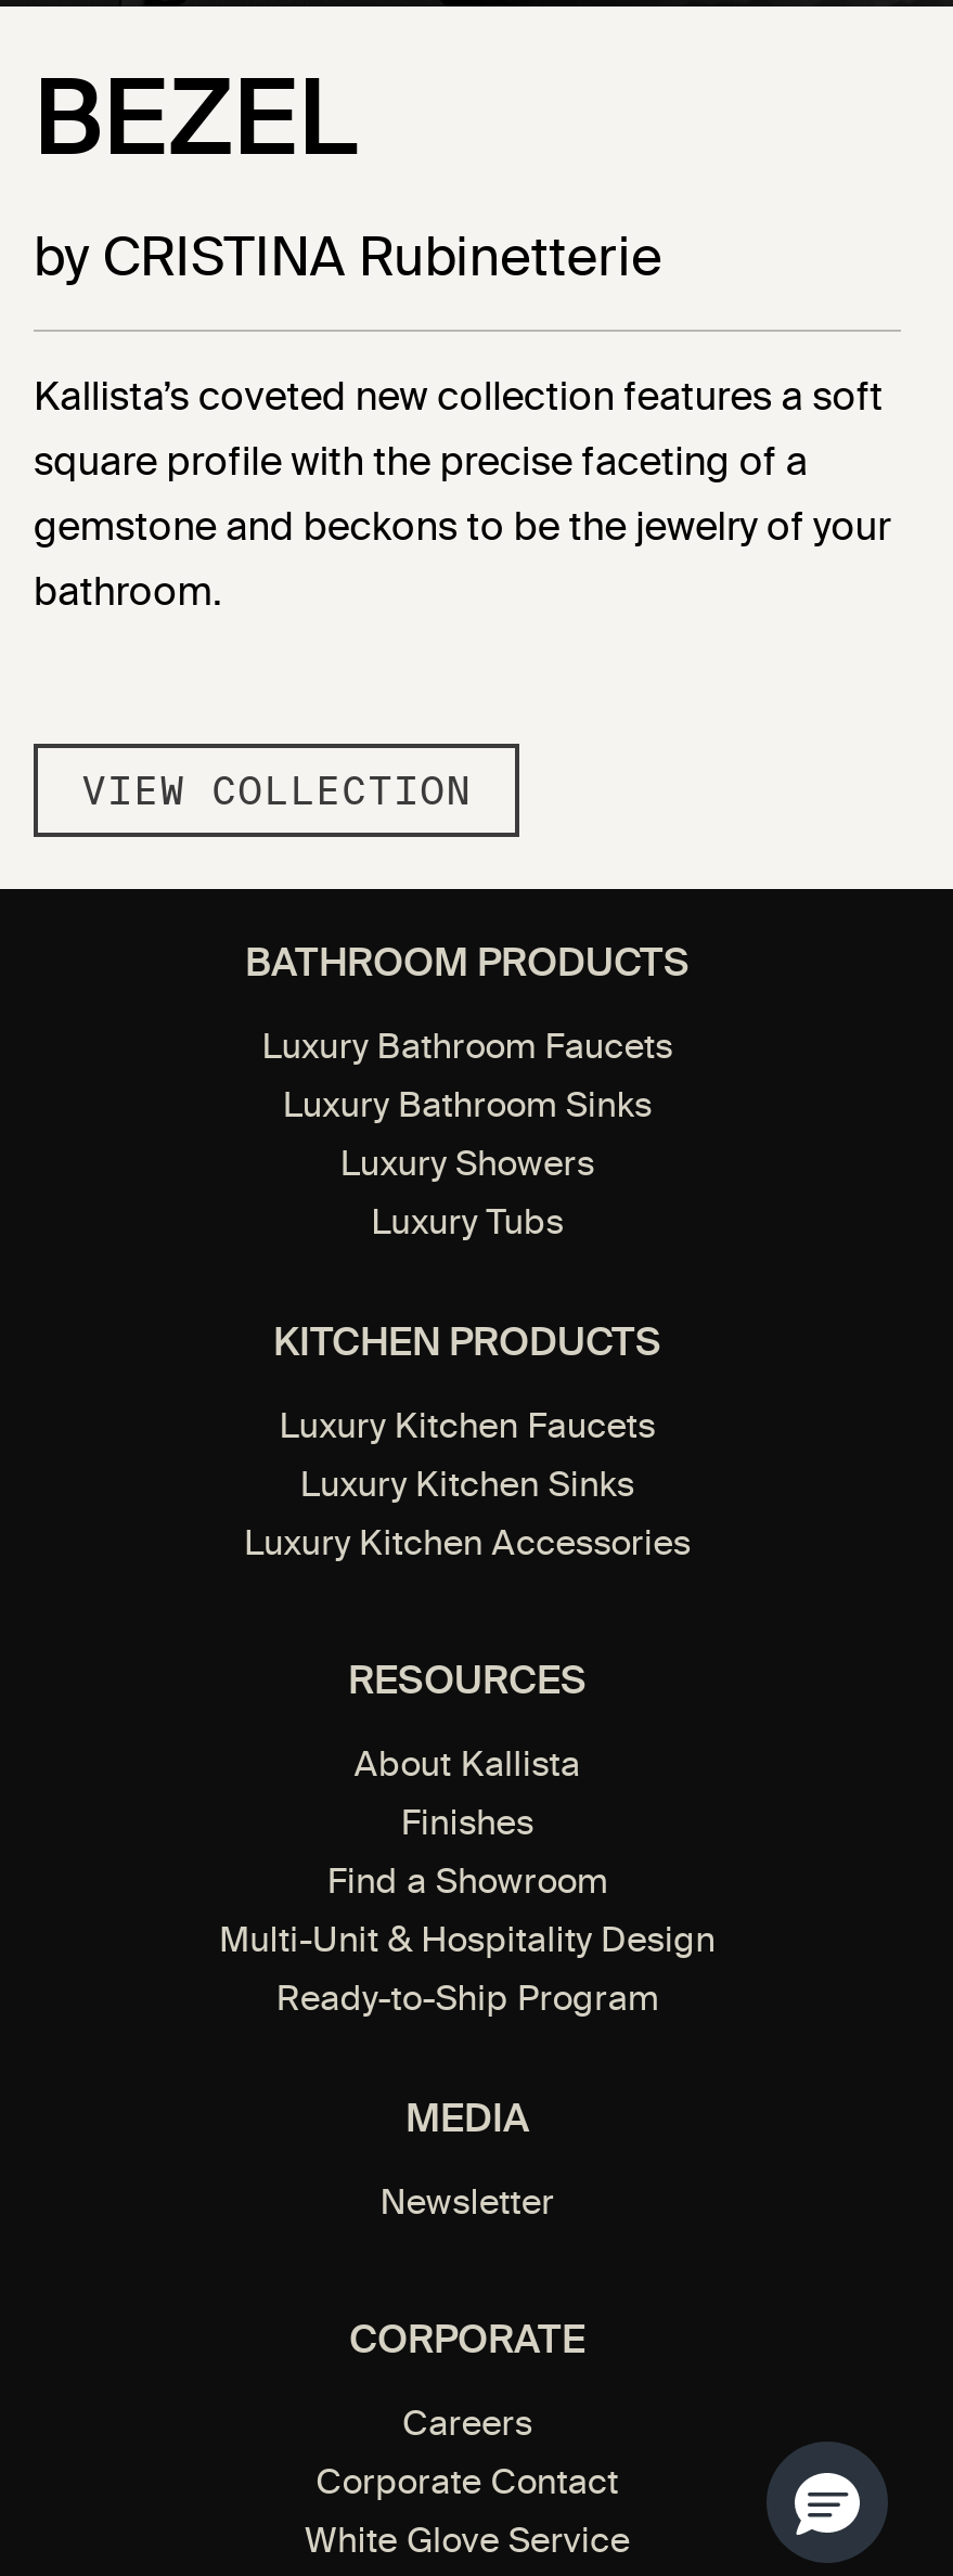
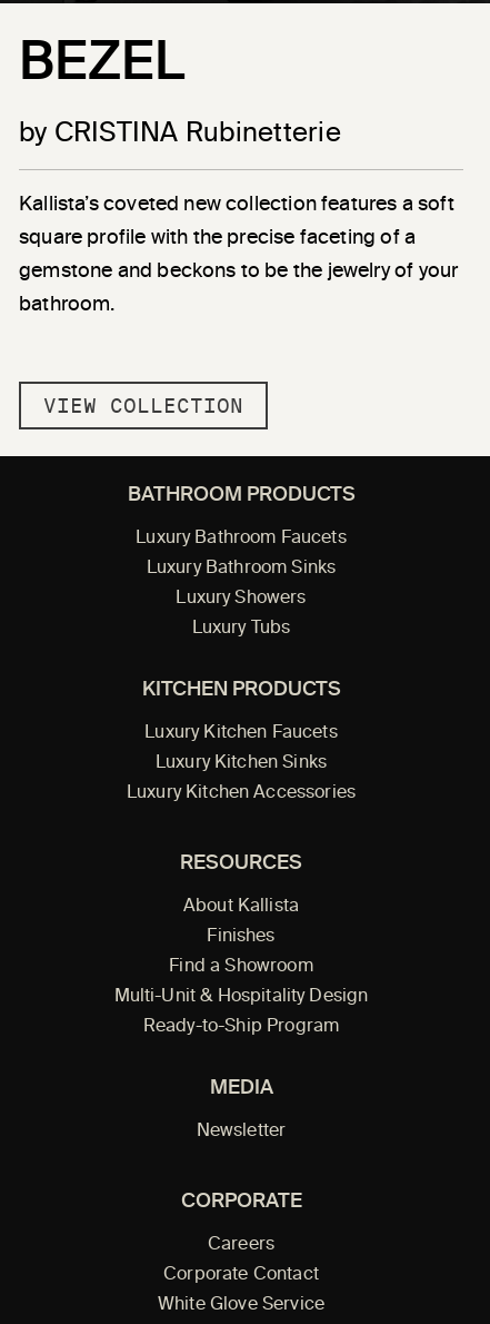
- [image]
